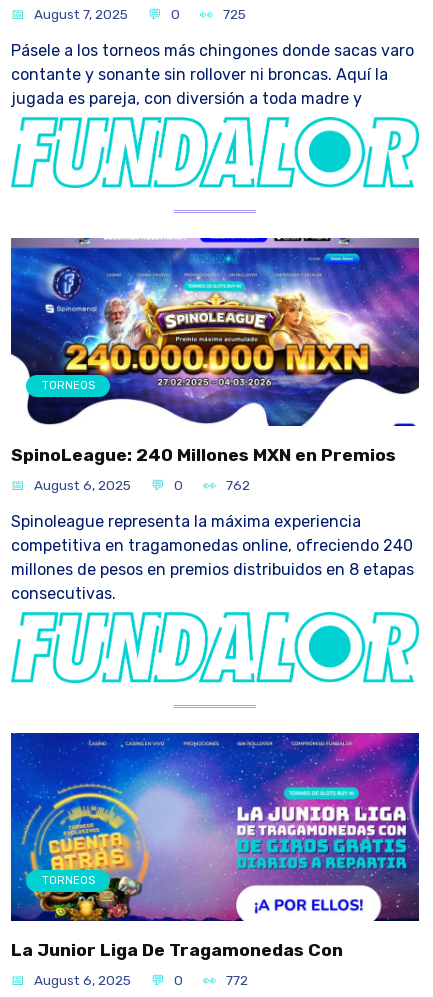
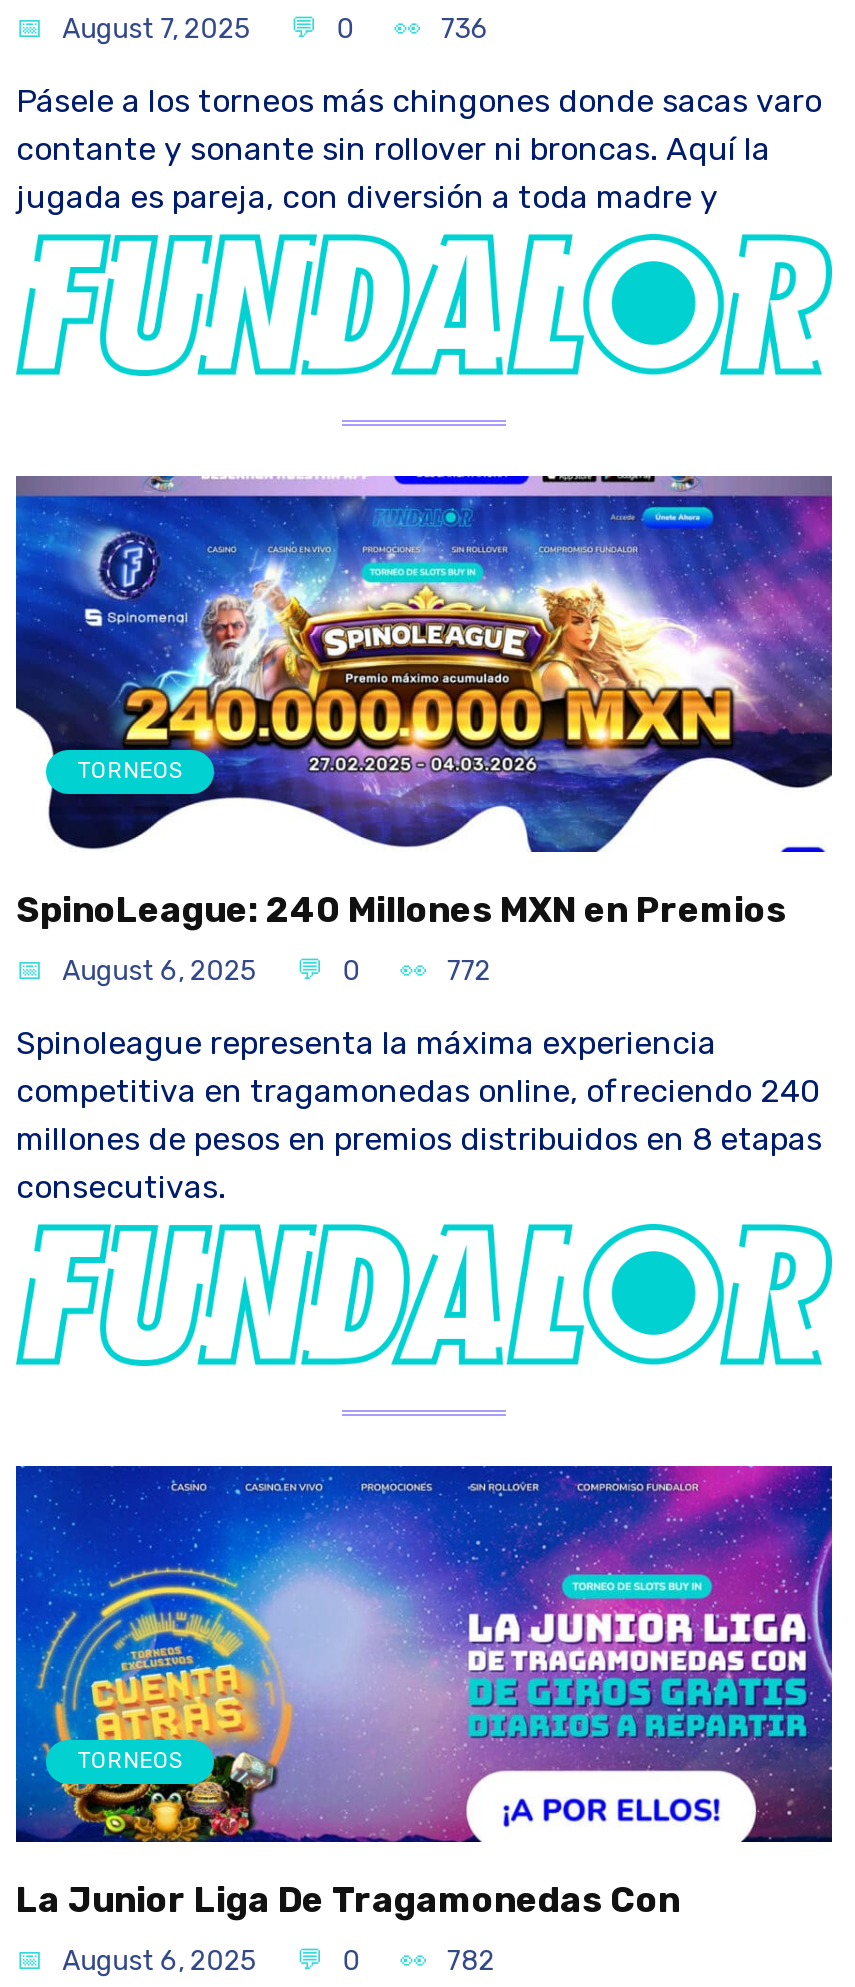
- 725
+ 736

- 762
+ 772

- 772
+ 782
